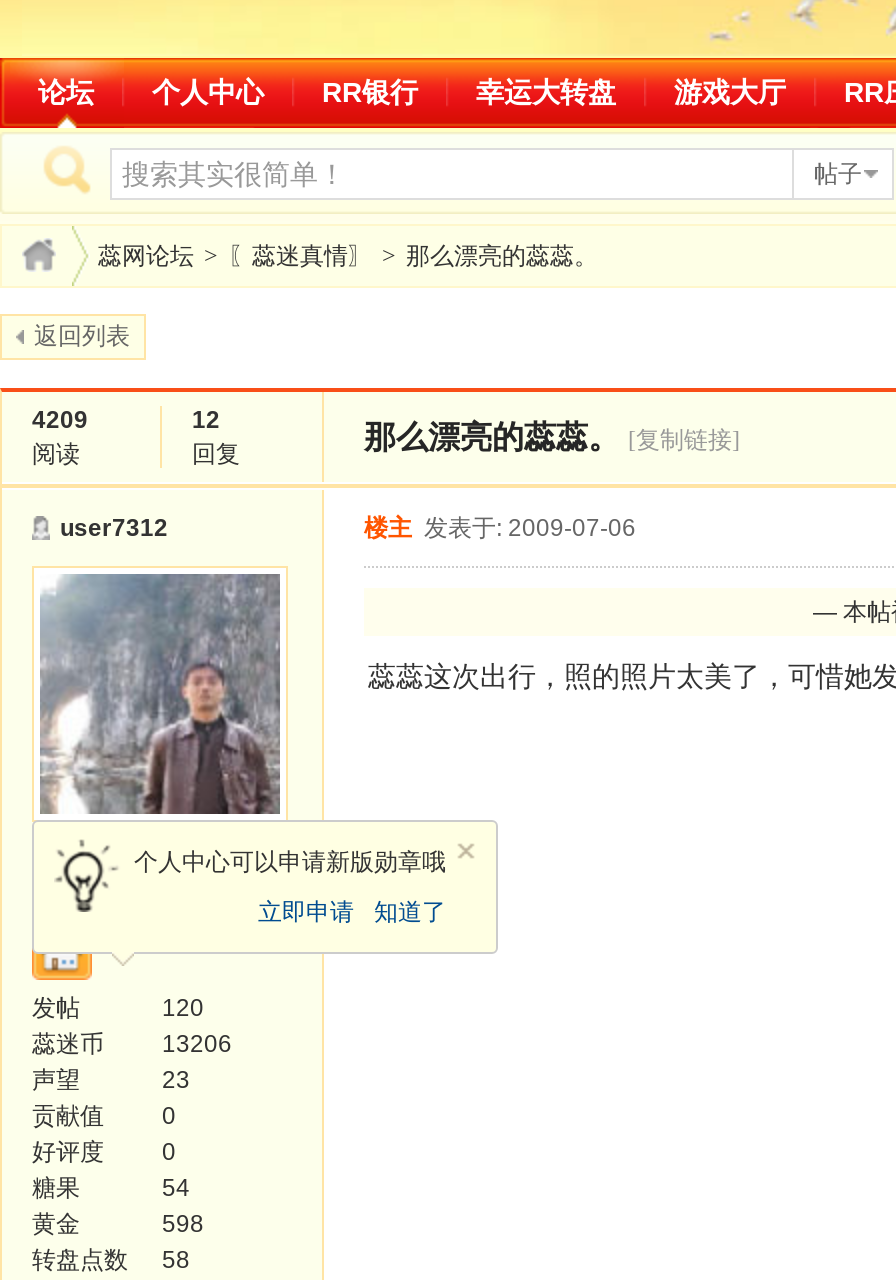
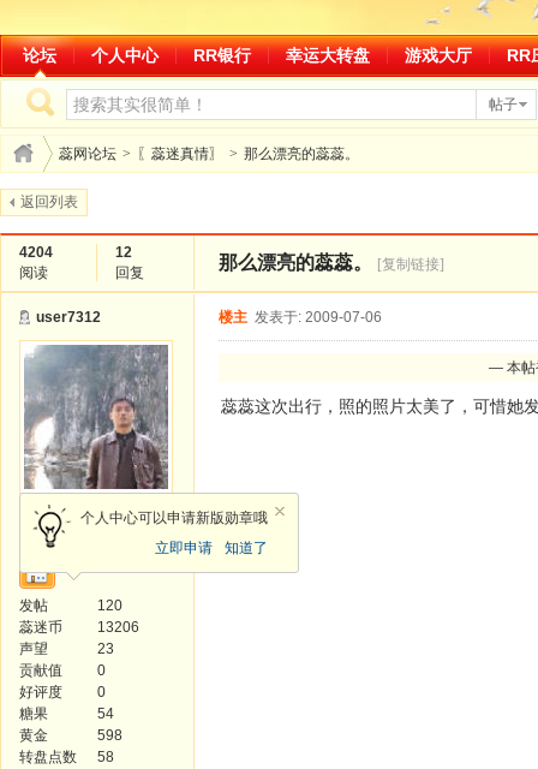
- 4209
+ 4204
